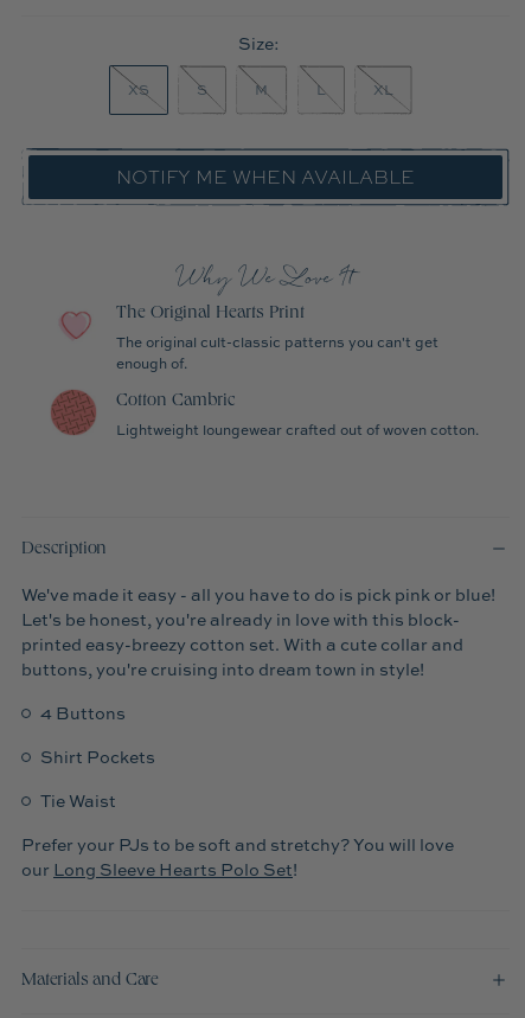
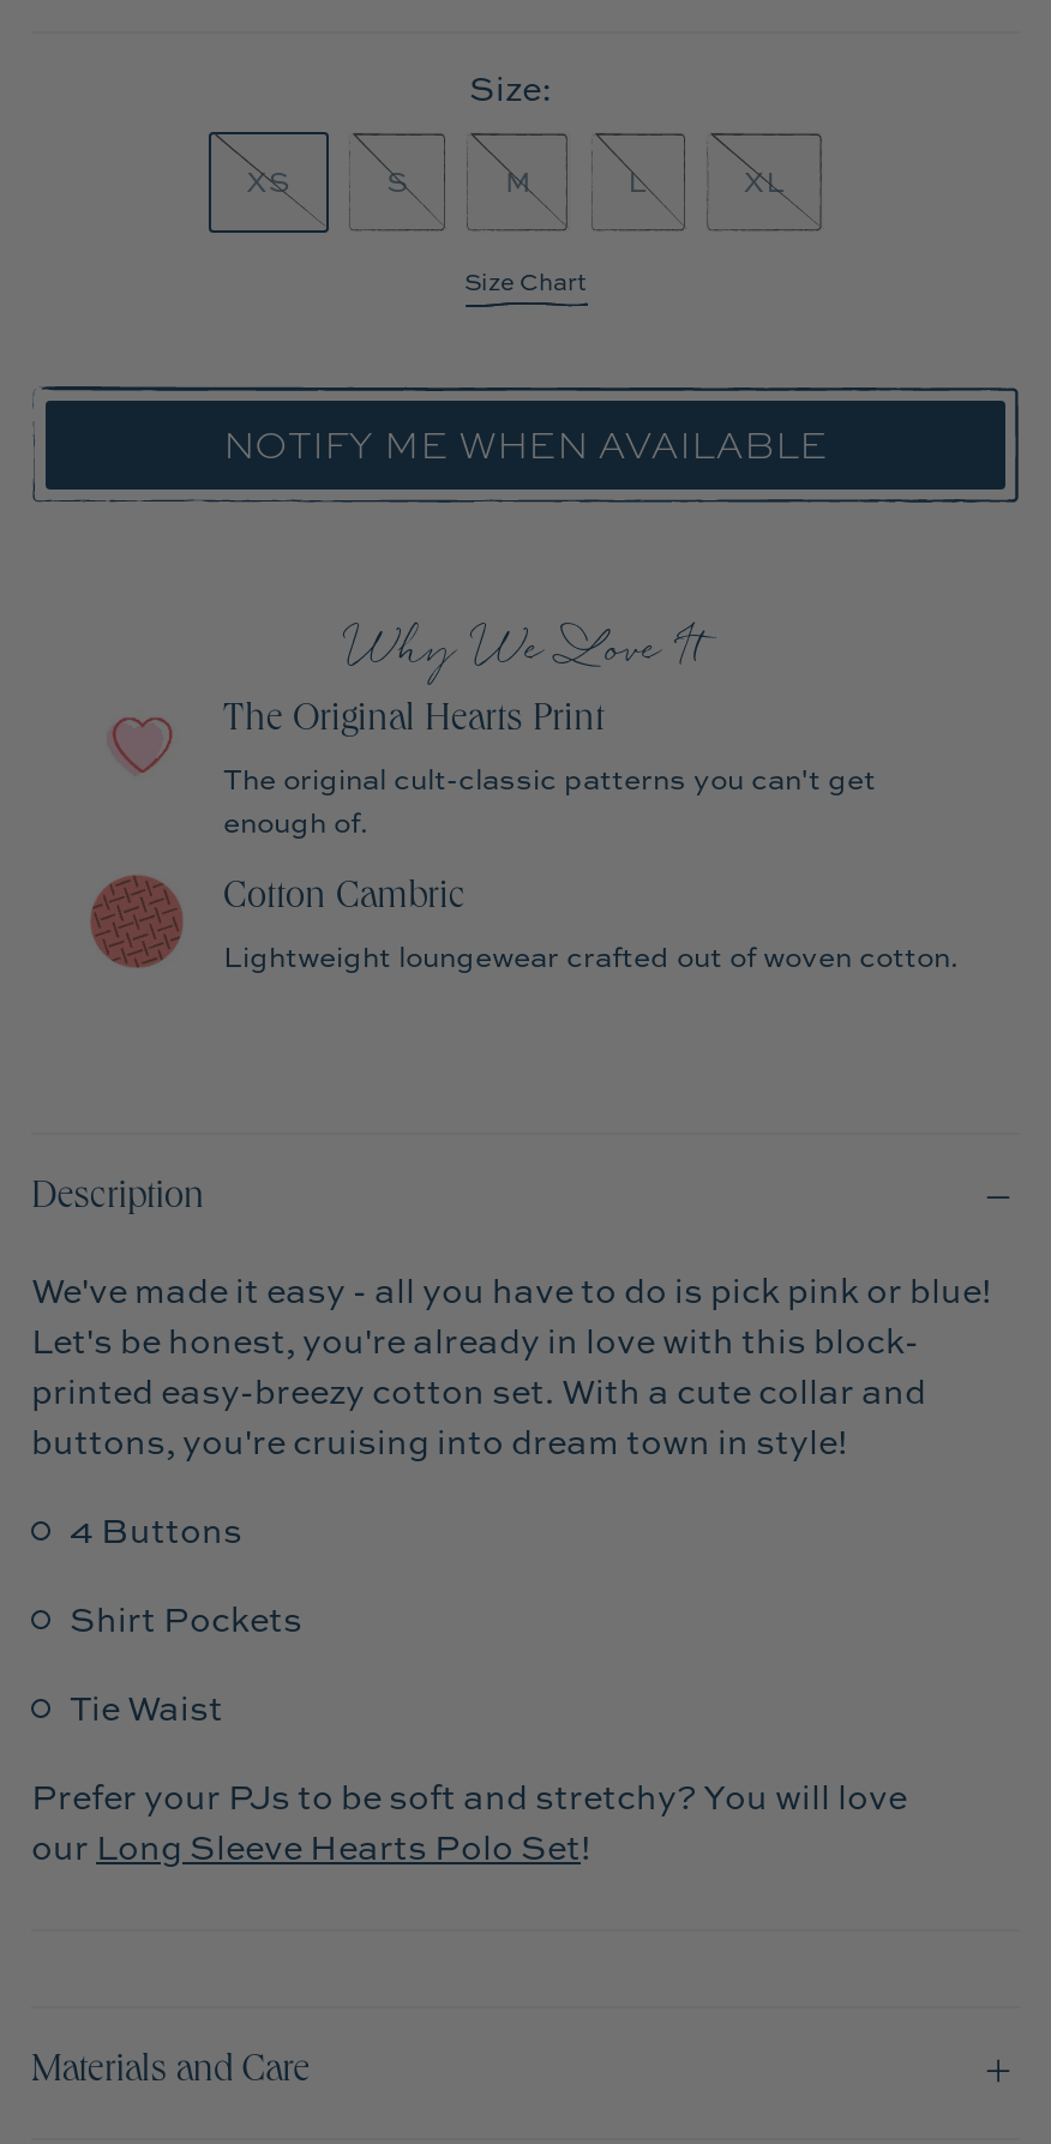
+ Size Chart
